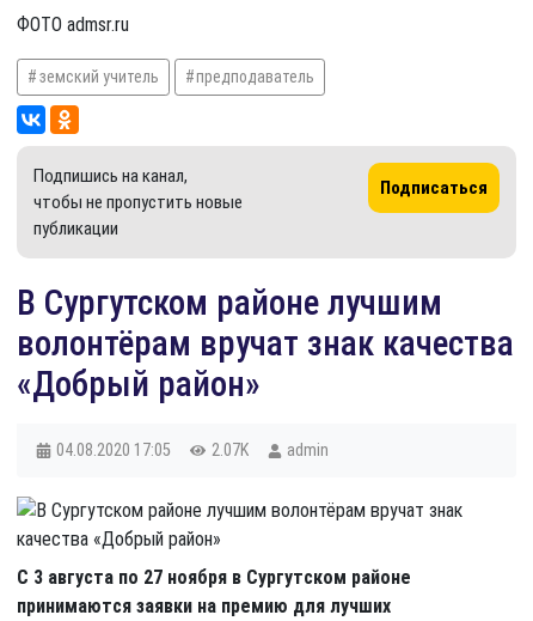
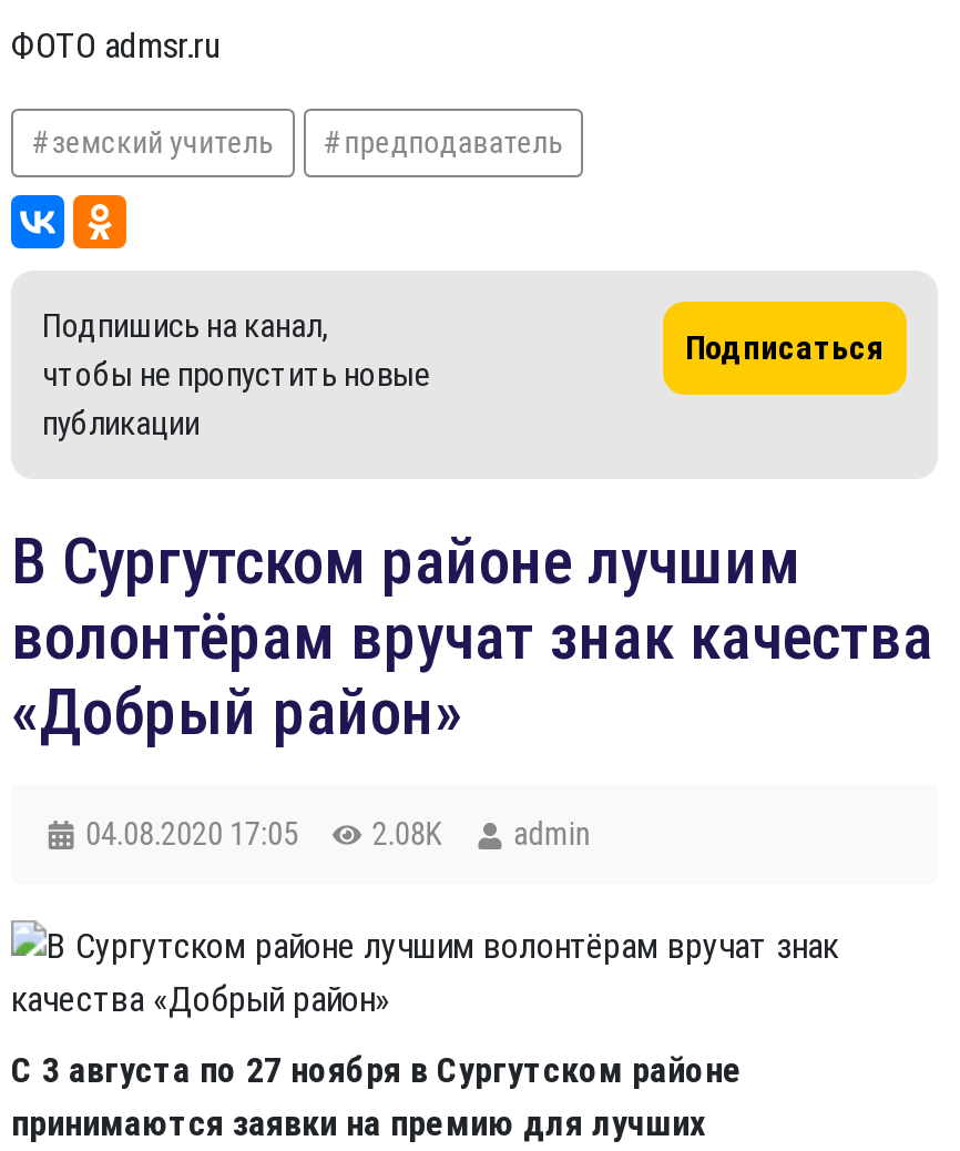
- 04.08.2020 17:05 2.07K admin
+ 04.08.2020 17:05 2.08K admin
